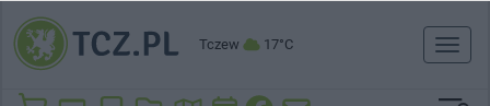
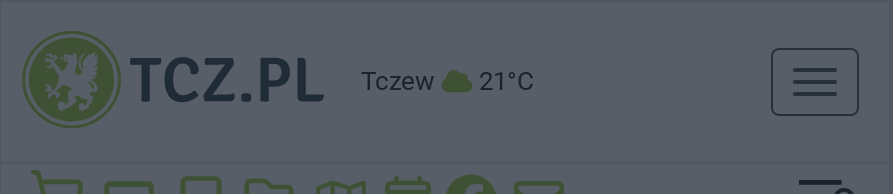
- Tczew 17°C
+ Tczew 21°C
